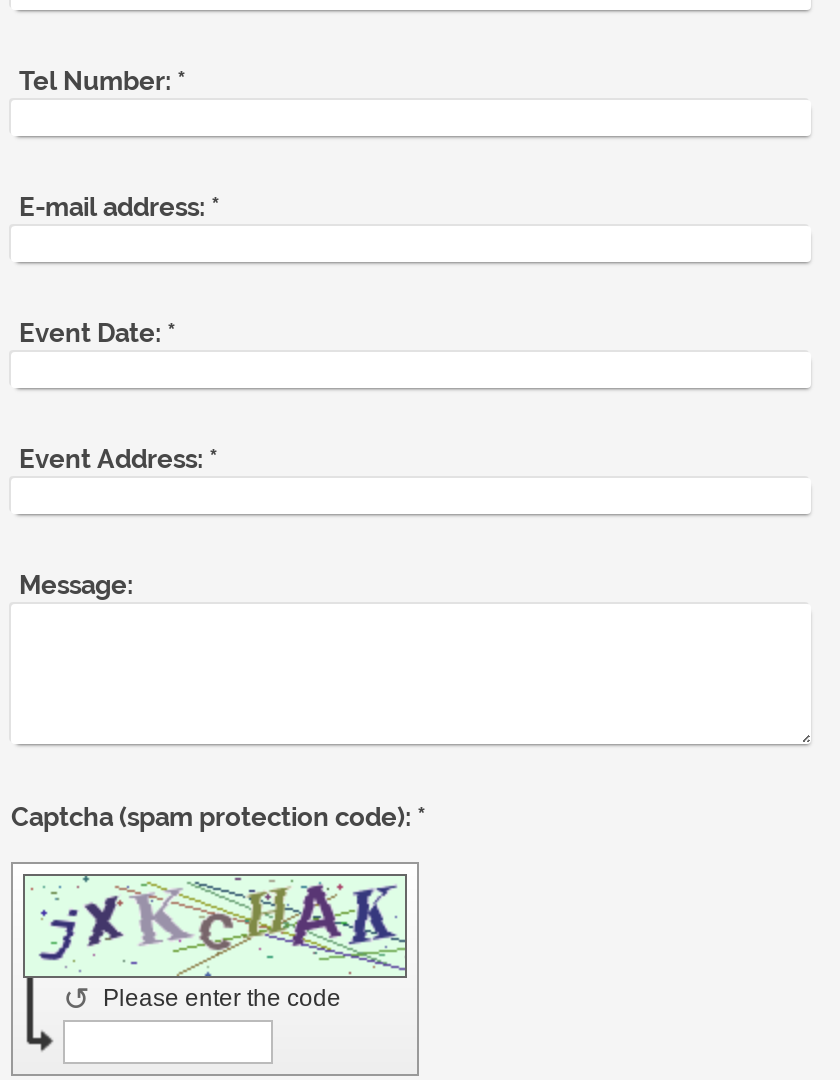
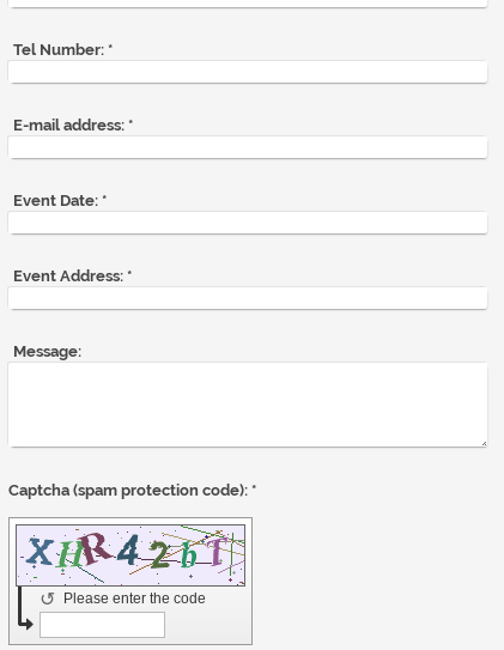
- [image]
+ [image]
